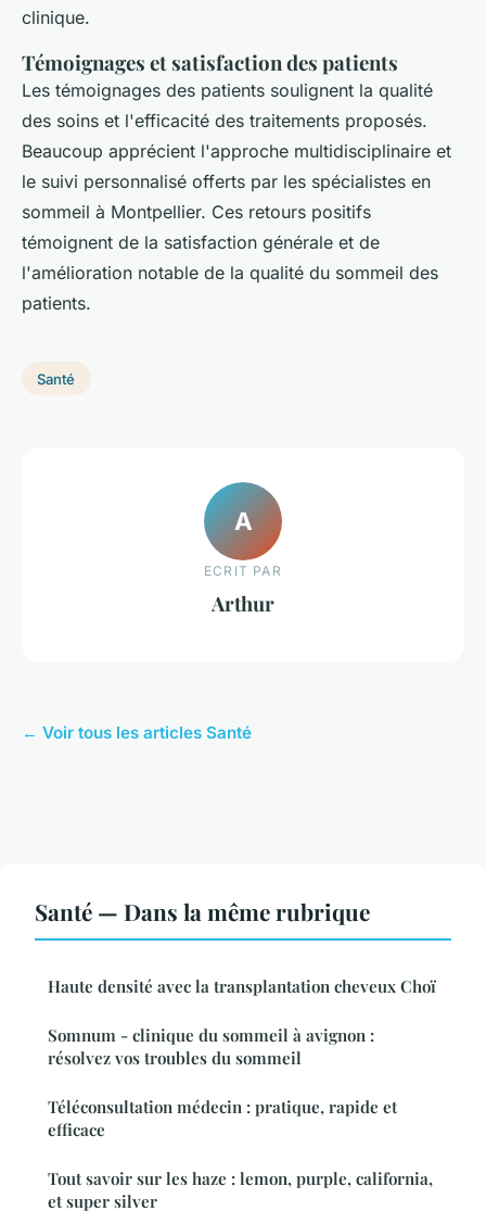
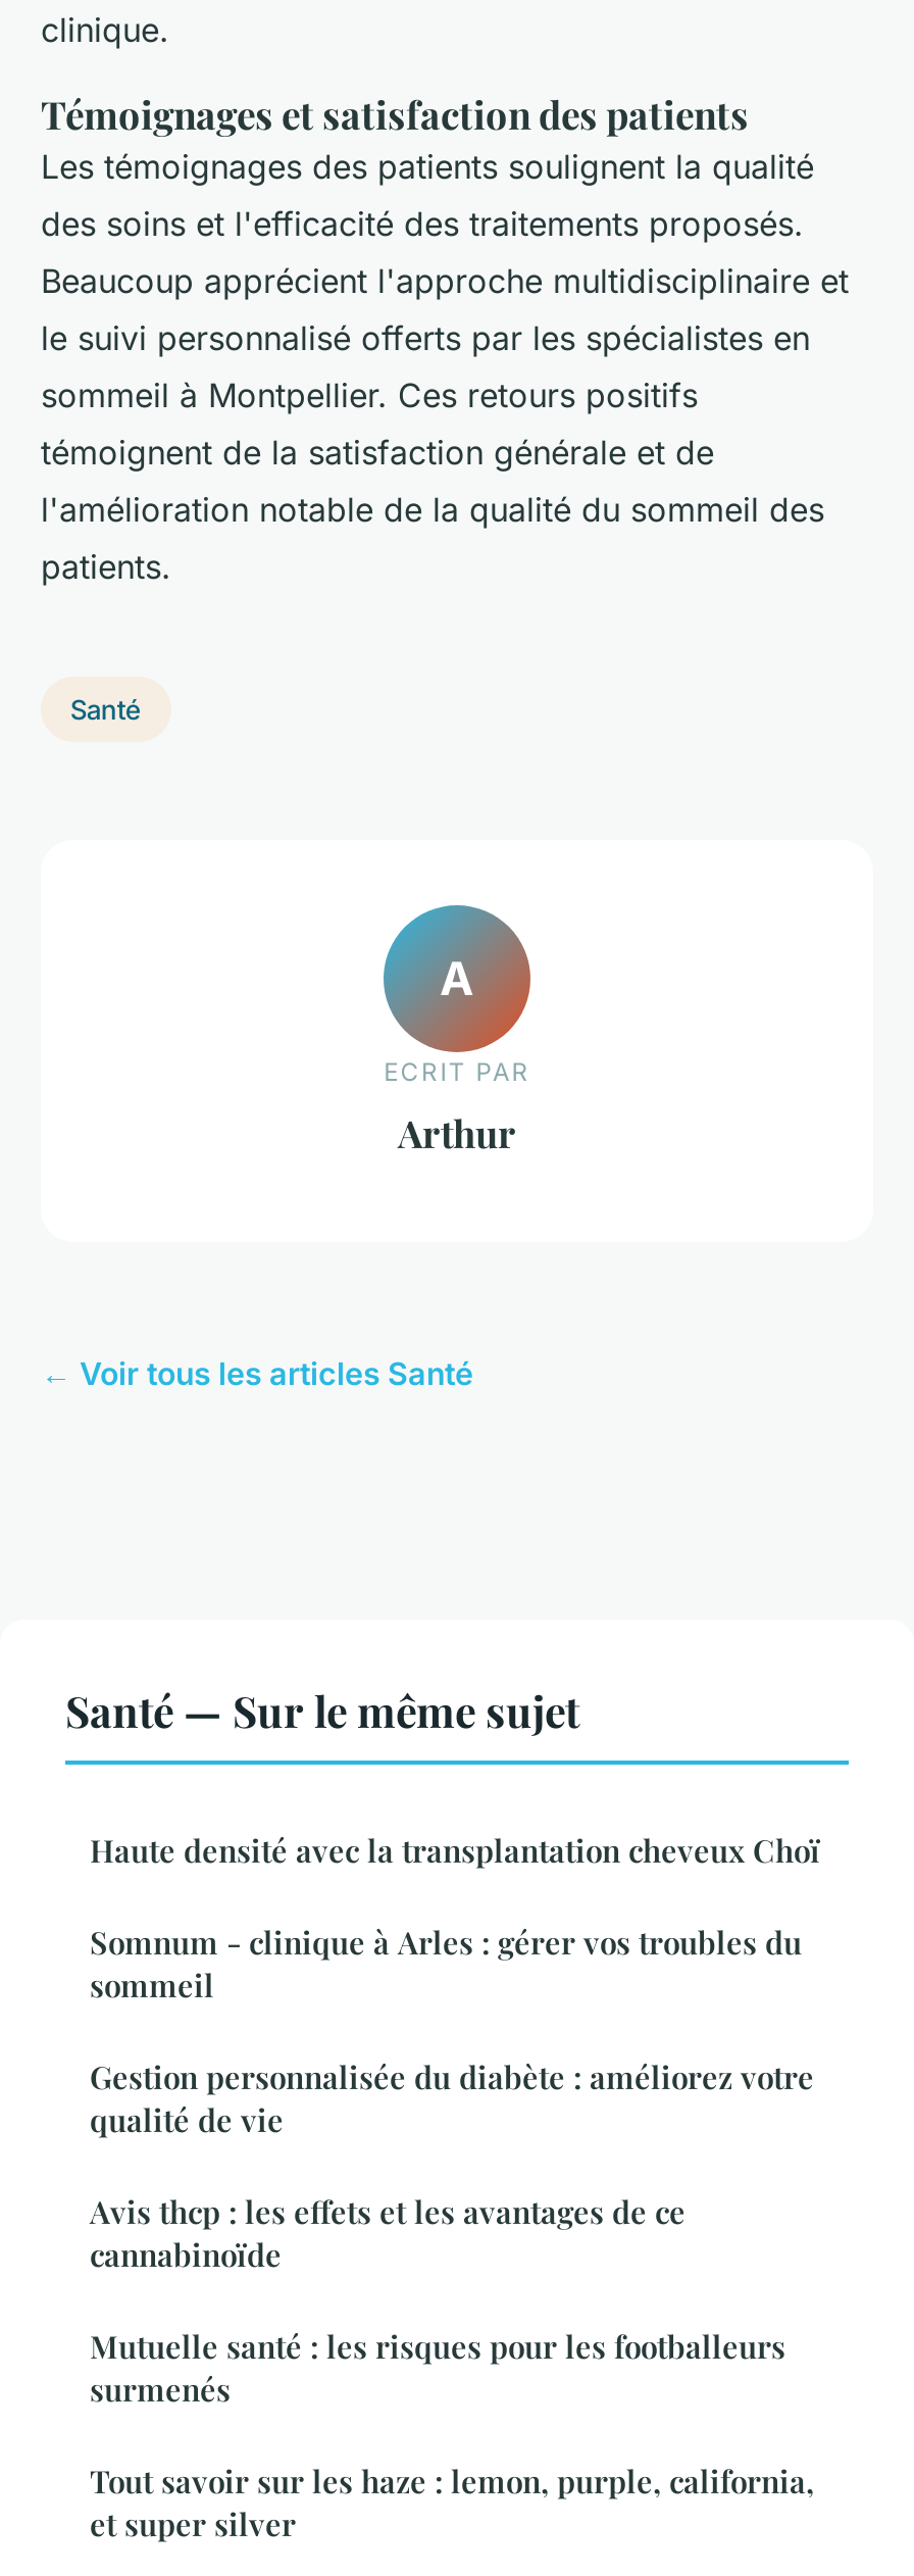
- Santé — Dans la même rubrique
+ Santé — Sur le même sujet

- Somnum - clinique du sommeil à avignon :
- résolvez vos troubles du sommeil
- Téléconsultation médecin : pratique, rapide et
- efficace
+ Somnum - clinique à Arles : gérer vos troubles du
+ sommeil
+ Gestion personnalisée du diabète : améliorez votre
+ qualité de vie
+ Avis thcp : les effets et les avantages de ce
+ cannabinoïde
+ Mutuelle santé : les risques pour les footballeurs
+ surmenés
